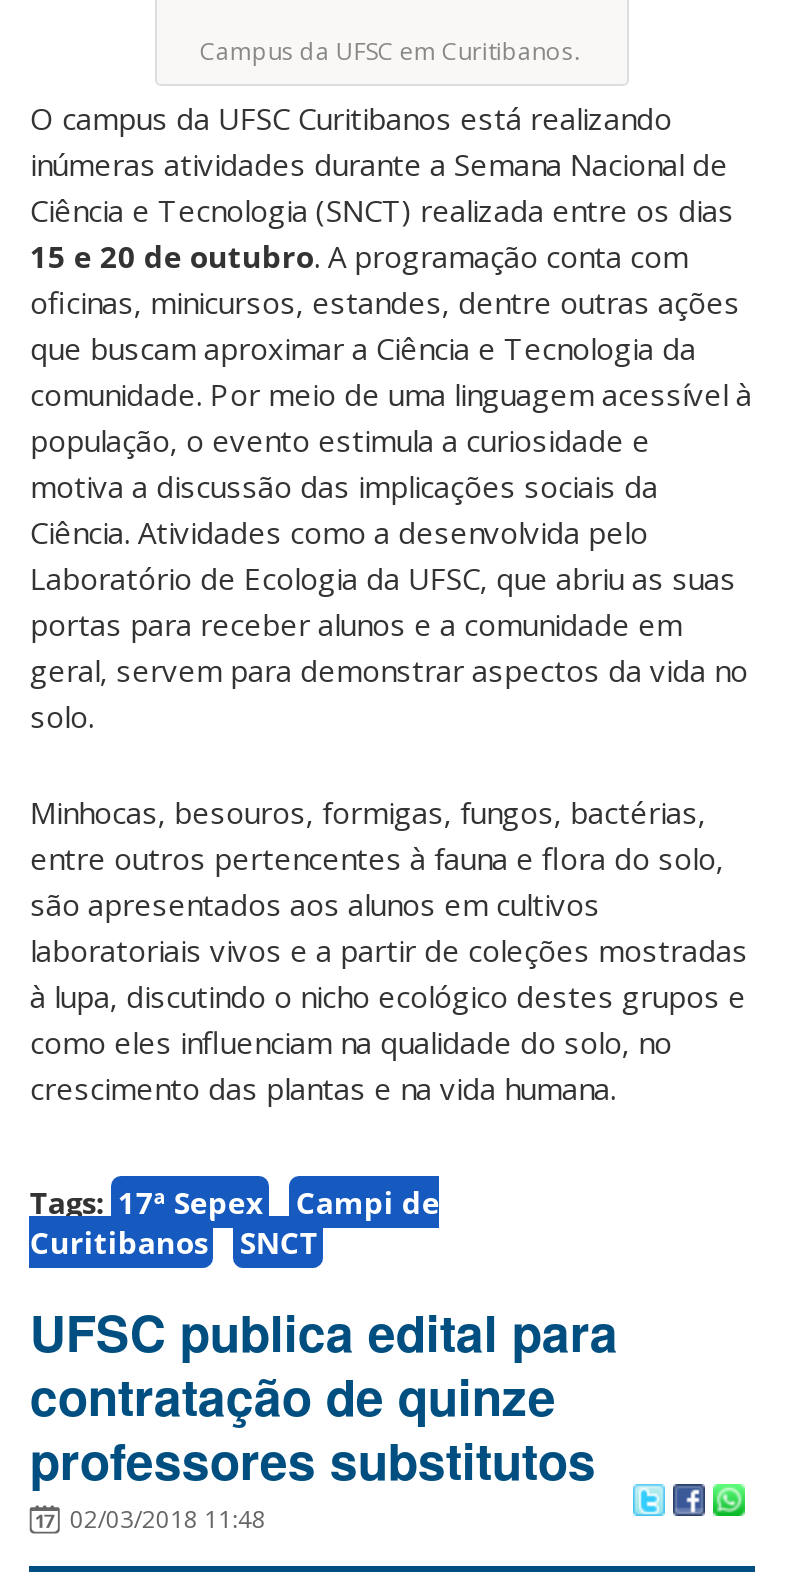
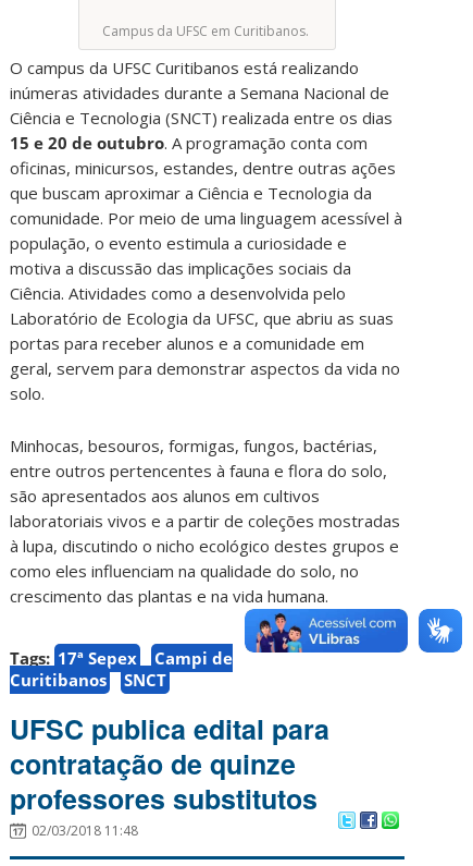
+ [image]

+ [image]
